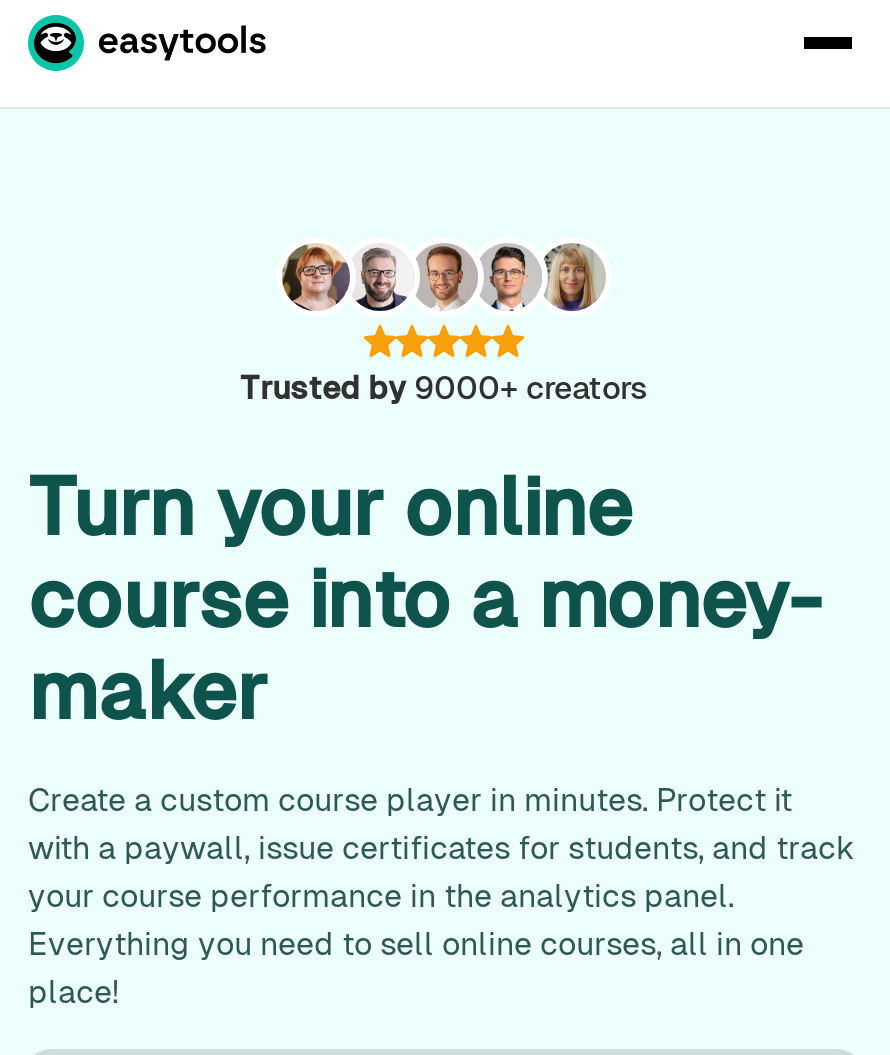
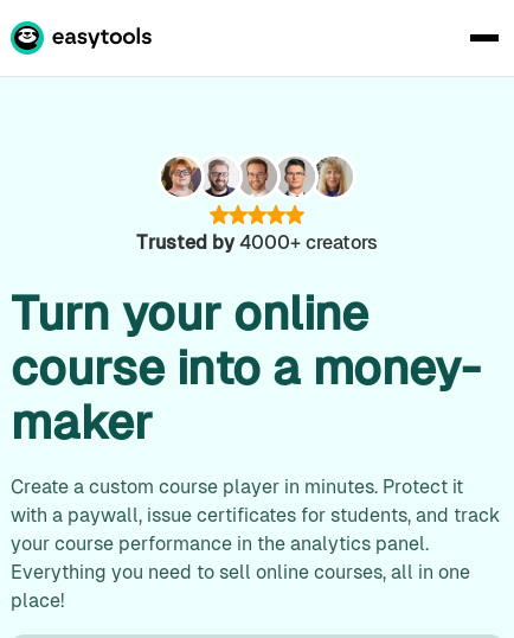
- Trusted by 9000+ creators
+ Trusted by 4000+ creators
